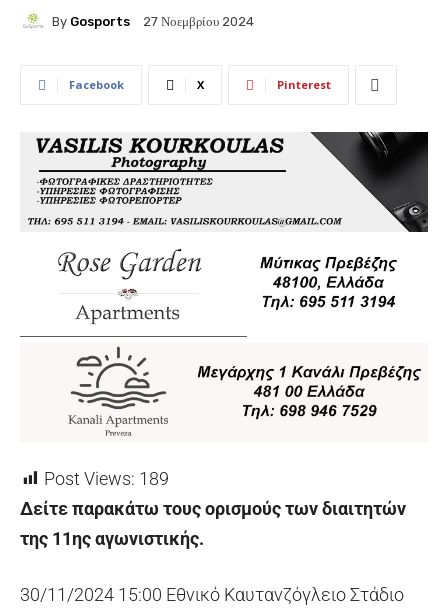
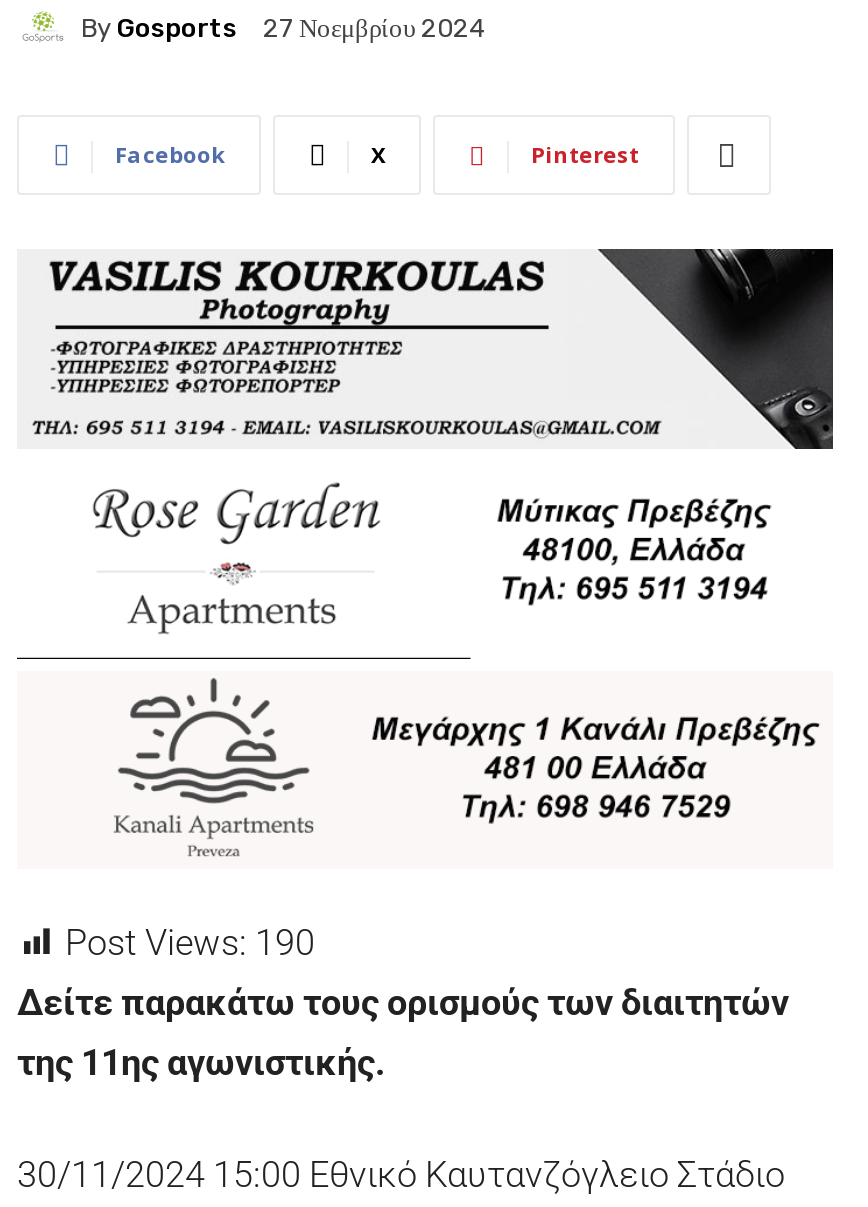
- Post Views: 189
+ Post Views: 190
